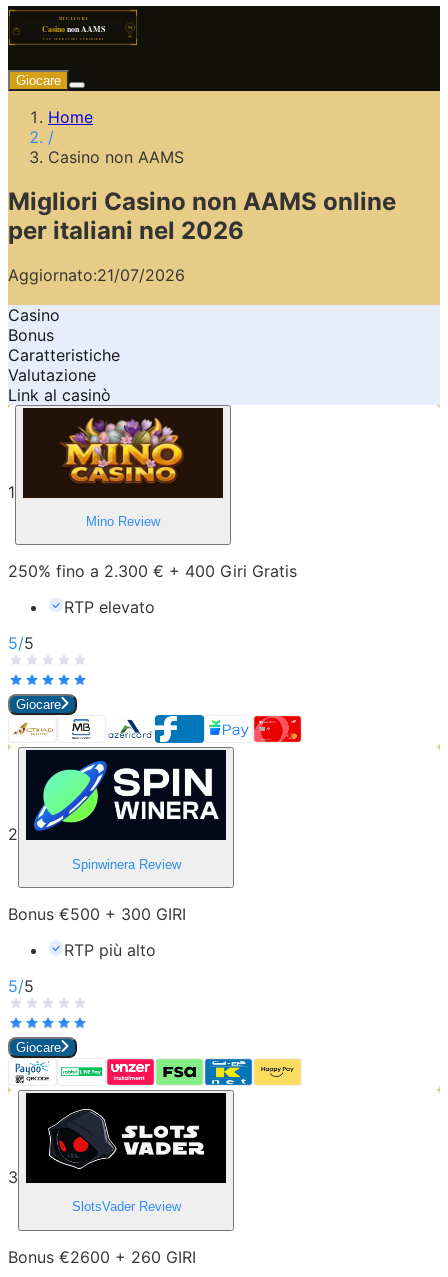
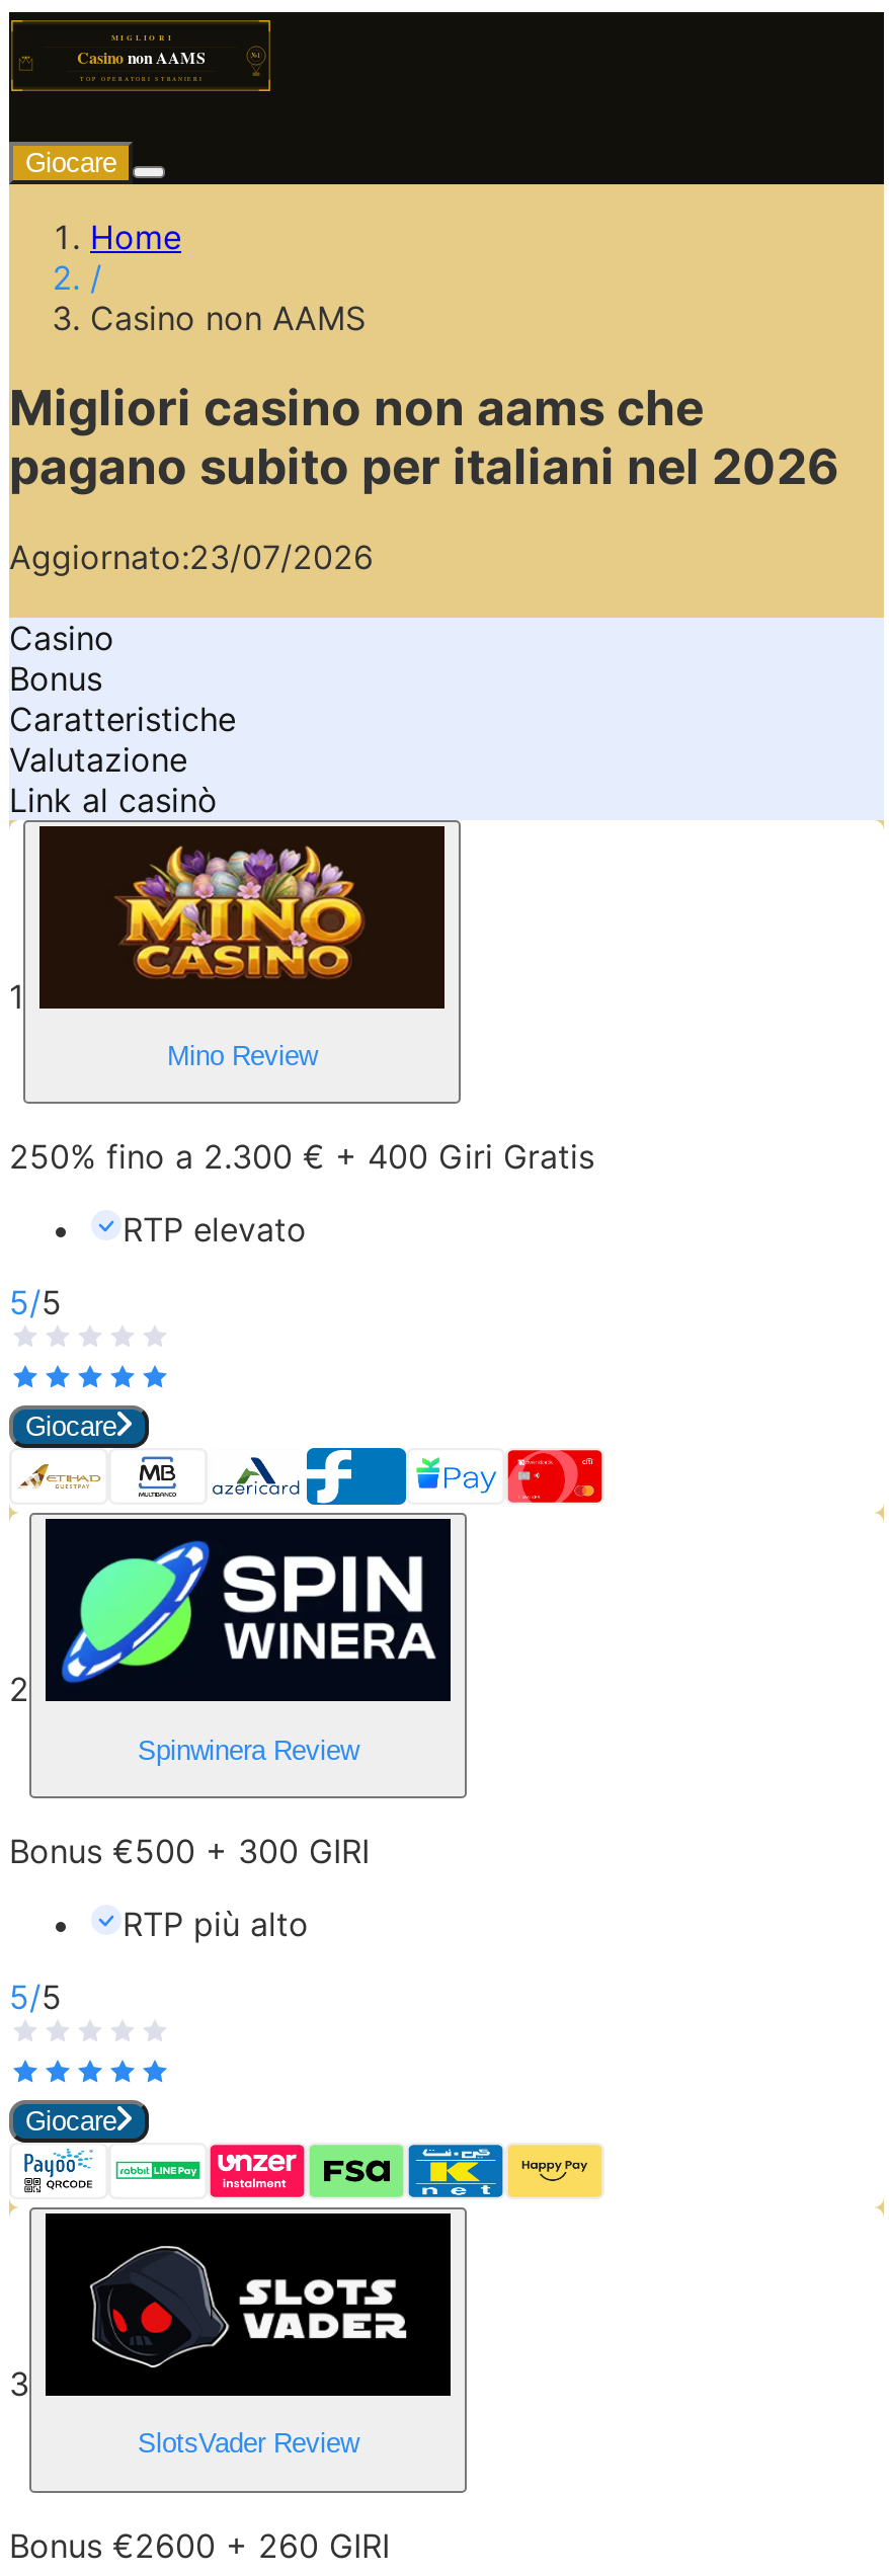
- Migliori Casino non AAMS online
- per italiani nel 2026
+ Migliori casino non aams che
+ pagano subito per italiani nel 2026

- Aggiornato:21/07/2026
+ Aggiornato:23/07/2026
